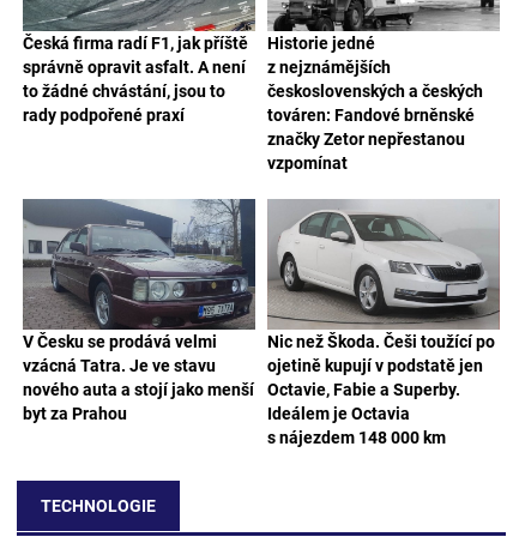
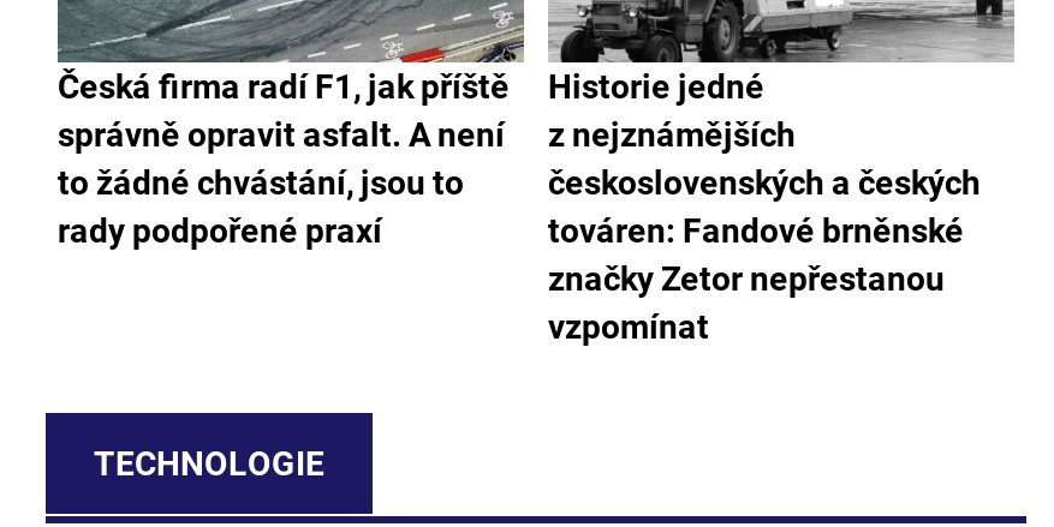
- [image]
- V Česku se prodává velmi
- vzácná Tatra. Je ve stavu
- nového auta a stojí jako menší
- byt za Prahou

- [image]
- Nic než Škoda. Češi toužící po
- ojetině kupují v podstatě jen
- Octavie, Fabie a Superby.
- Ideálem je Octavia
- s nájezdem 148 000 km
